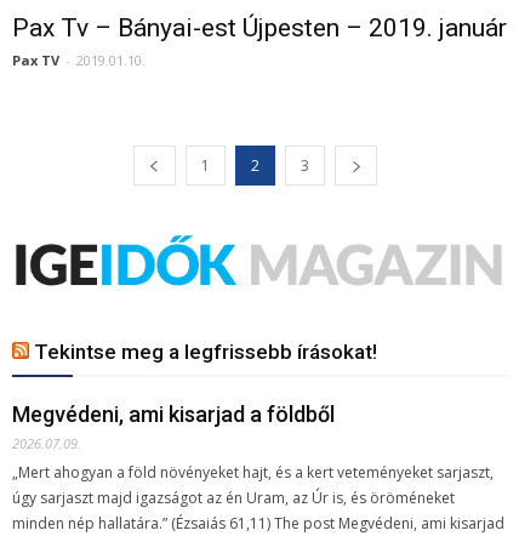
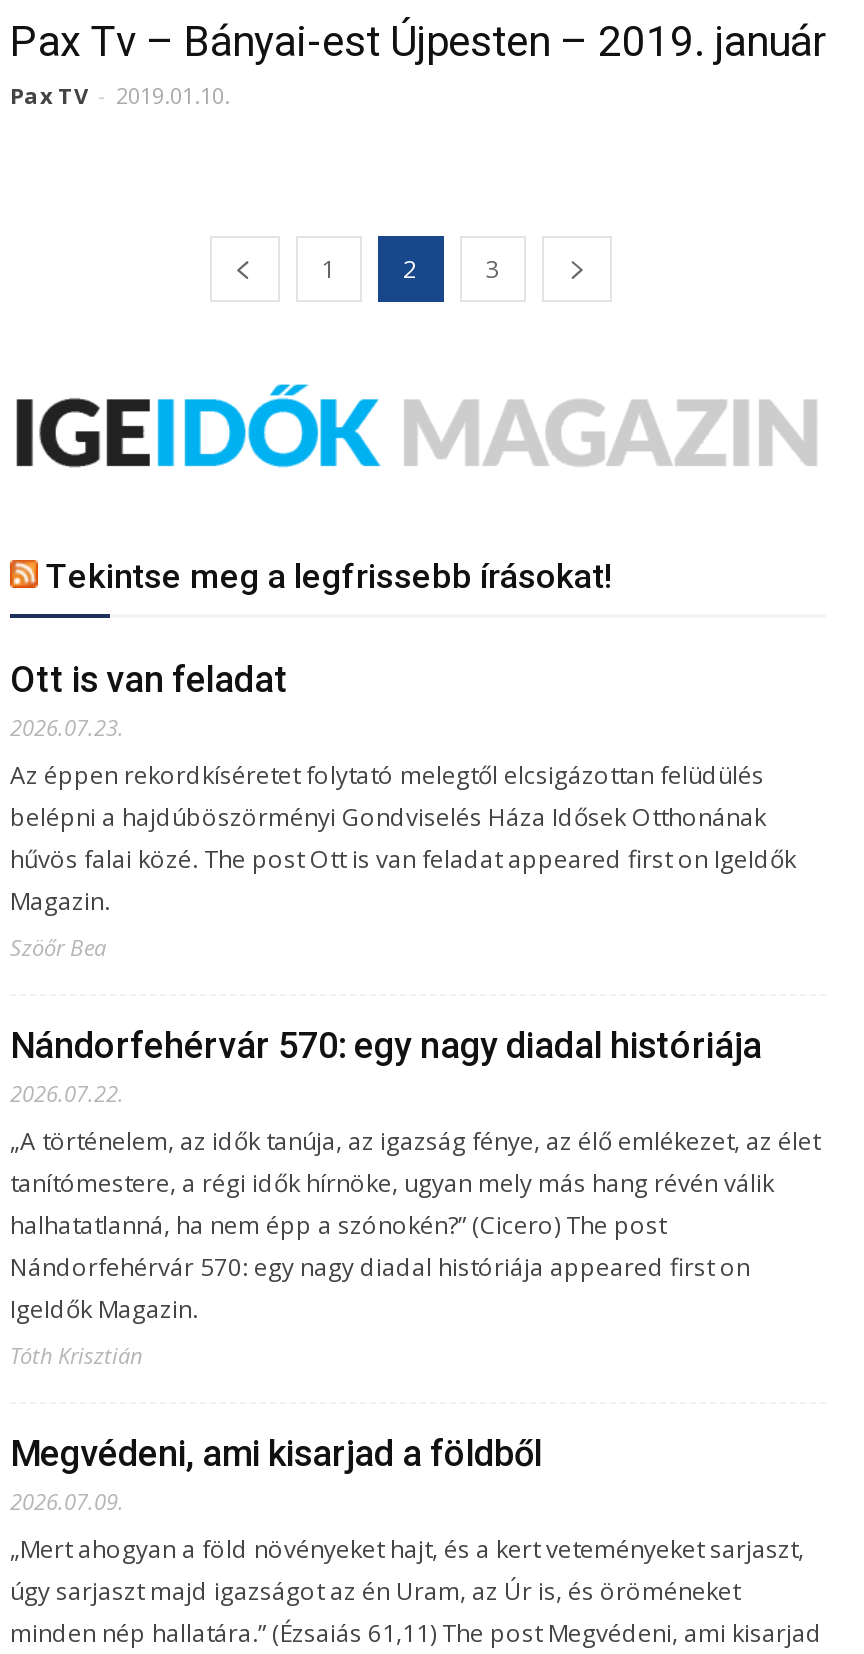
+ Ott is van feladat
+ 2026.07.23.
+ Az éppen rekordkíséretet folytató melegtől elcsigázottan felüdülés
+ belépni a hajdúböszörményi Gondviselés Háza Idősek Otthonának
+ hűvös falai közé. The post Ott is van feladat appeared first on IgeIdők
+ Magazin.
+ Szöőr Bea
+ Nándorfehérvár 570: egy nagy diadal históriája
+ 2026.07.22.
+ „A történelem, az idők tanúja, az igazság fénye, az élő emlékezet, az élet
+ tanítómestere, a régi idők hírnöke, ugyan mely más hang révén válik
+ halhatatlanná, ha nem épp a szónokén?” (Cicero) The post
+ Nándorfehérvár 570: egy nagy diadal históriája appeared first on
+ IgeIdők Magazin.
+ Tóth Krisztián
